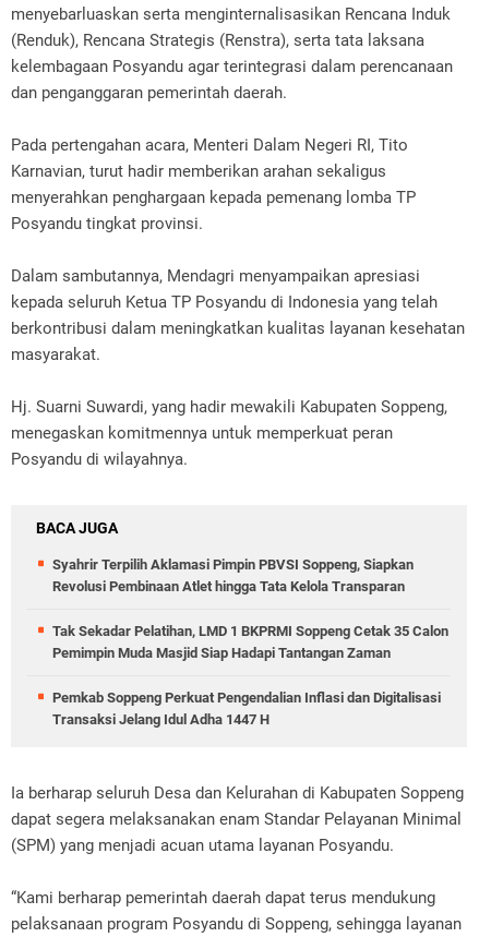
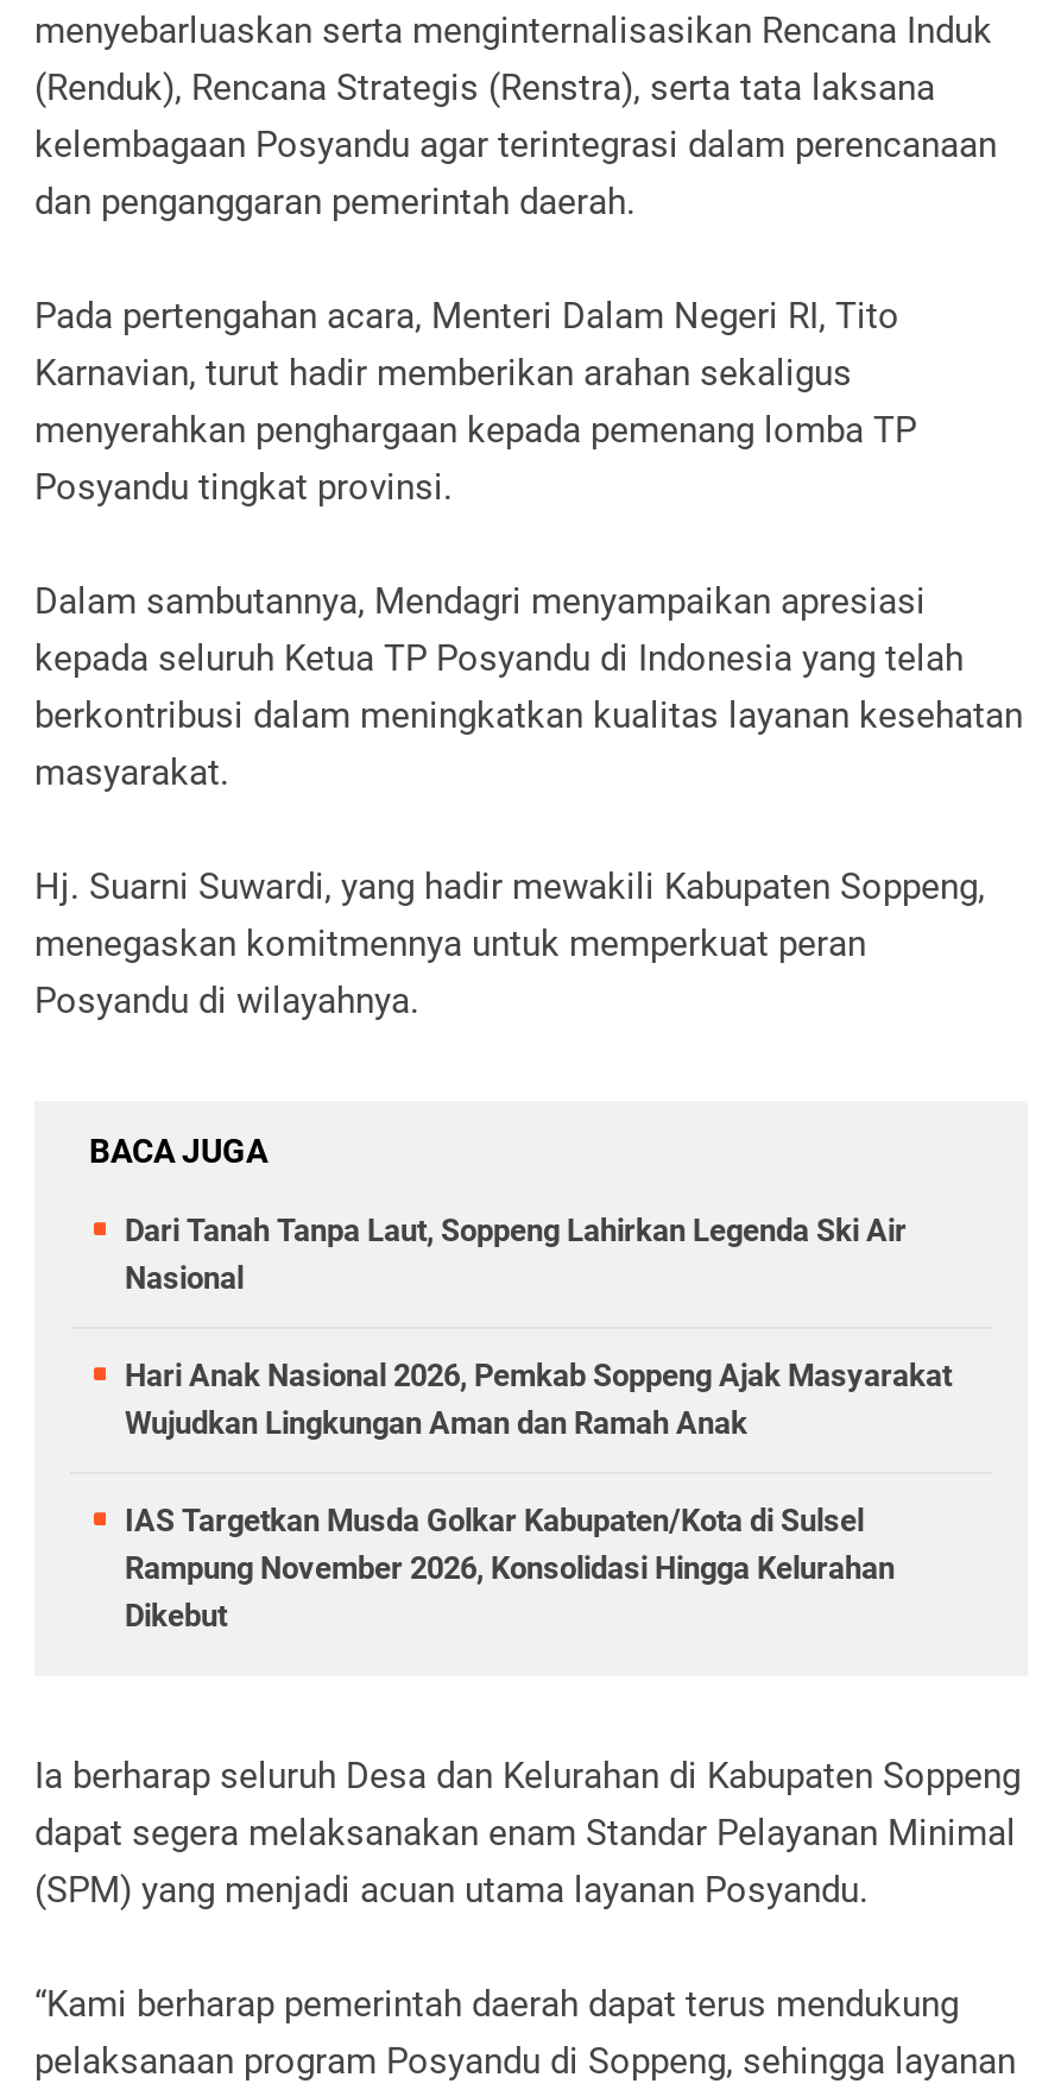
- Syahrir Terpilih Aklamasi Pimpin PBVSI Soppeng, Siapkan
- Revolusi Pembinaan Atlet hingga Tata Kelola Transparan
+ Dari Tanah Tanpa Laut, Soppeng Lahirkan Legenda Ski Air
+ Nasional

- Tak Sekadar Pelatihan, LMD 1 BKPRMI Soppeng Cetak 35 Calon
- Pemimpin Muda Masjid Siap Hadapi Tantangan Zaman
+ Hari Anak Nasional 2026, Pemkab Soppeng Ajak Masyarakat
+ Wujudkan Lingkungan Aman dan Ramah Anak

- Pemkab Soppeng Perkuat Pengendalian Inflasi dan Digitalisasi
- Transaksi Jelang Idul Adha 1447 H
+ IAS Targetkan Musda Golkar Kabupaten/Kota di Sulsel
+ Rampung November 2026, Konsolidasi Hingga Kelurahan
+ Dikebut
